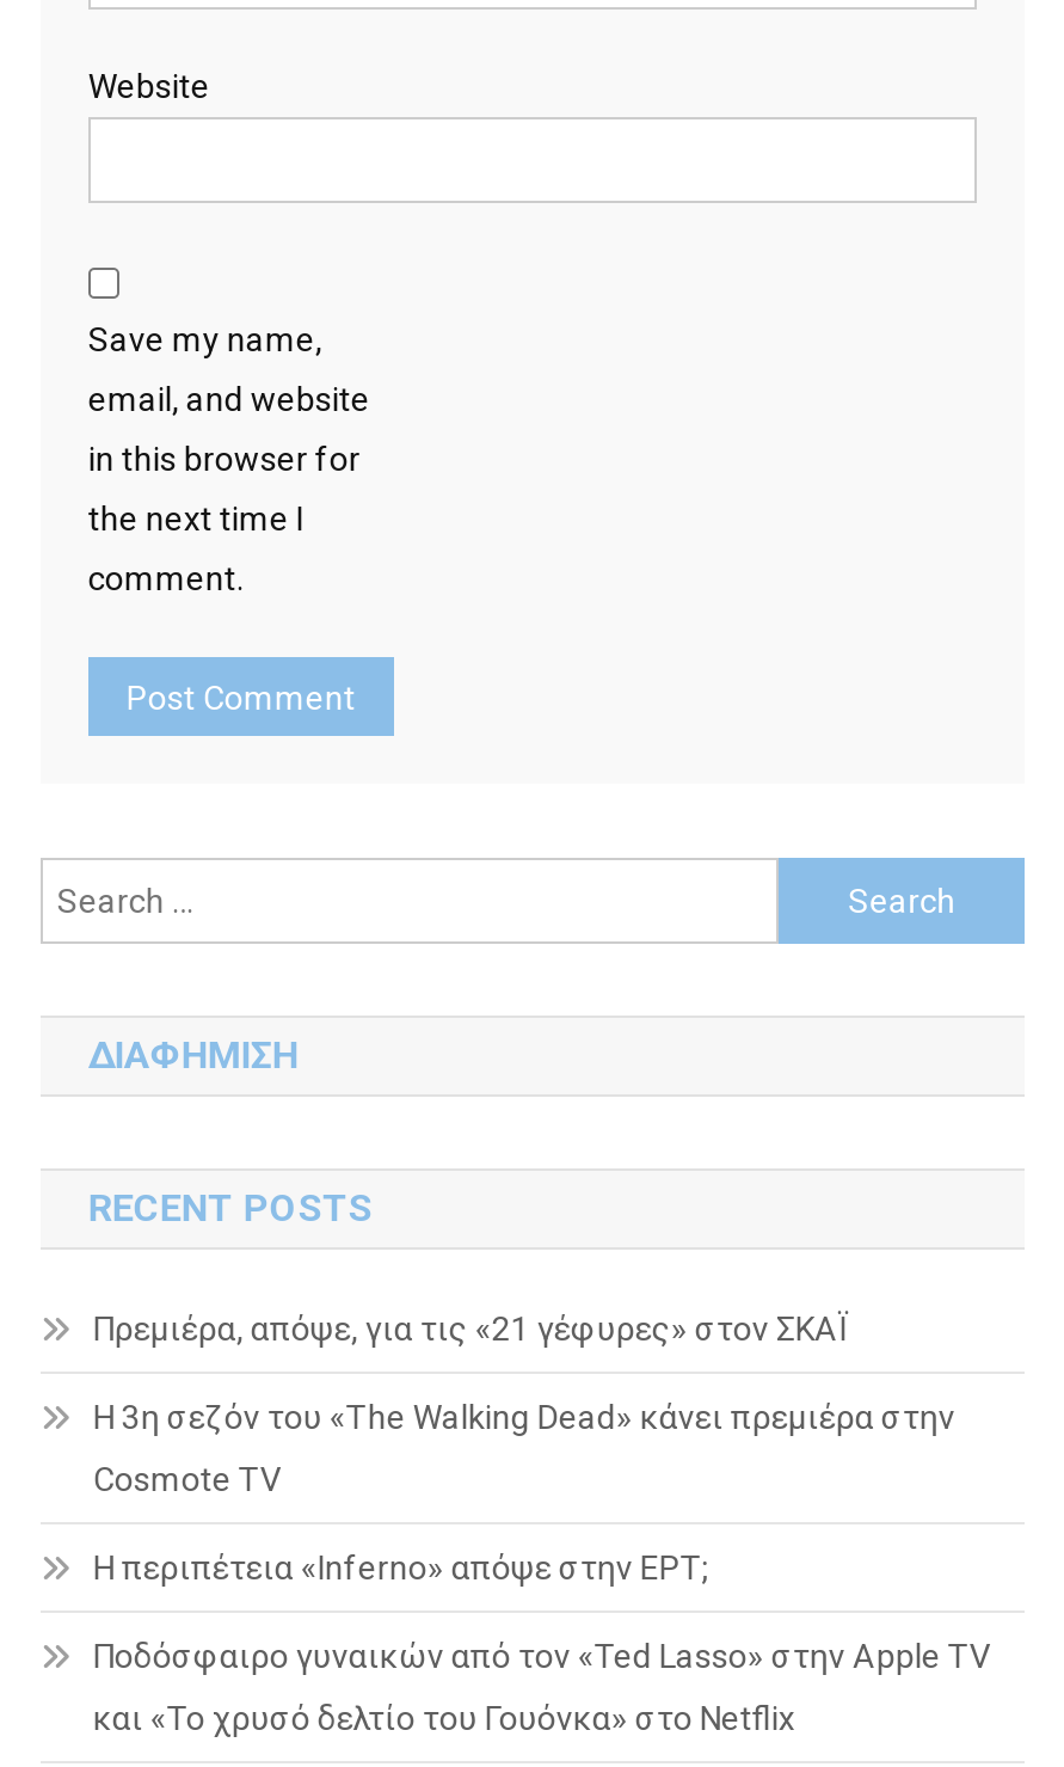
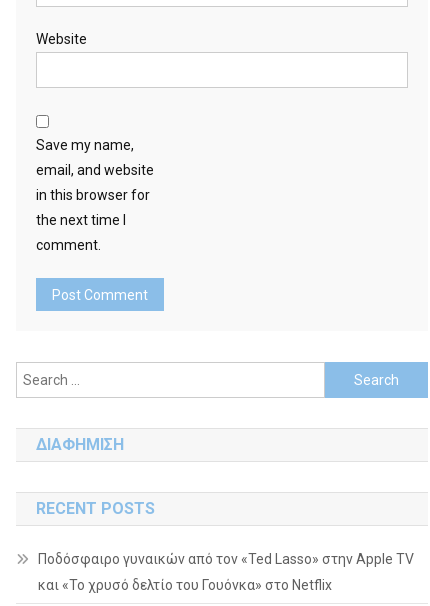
- Πρεμιέρα, απόψε, για τις «21 γέφυρες» στον ΣΚΑΪ
- Η 3η σεζόν του «The Walking Dead» κάνει πρεμιέρα στην
- Cosmote TV
- Η περιπέτεια «Inferno» απόψε στην ΕΡΤ;
